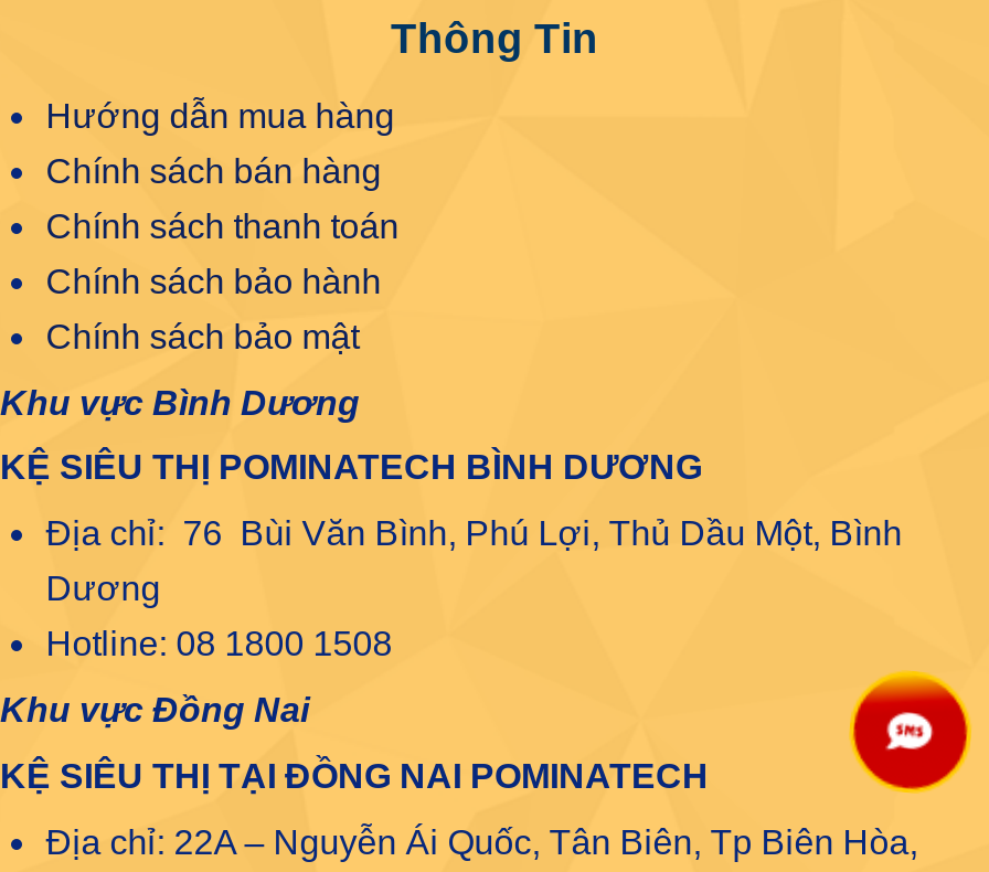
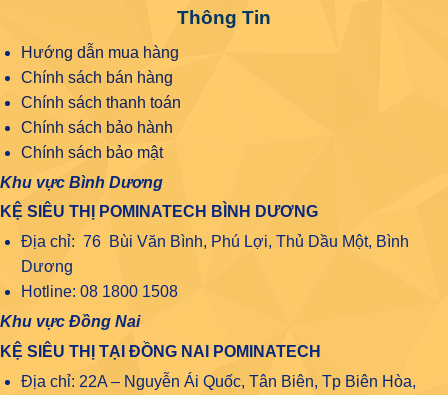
- [image]
